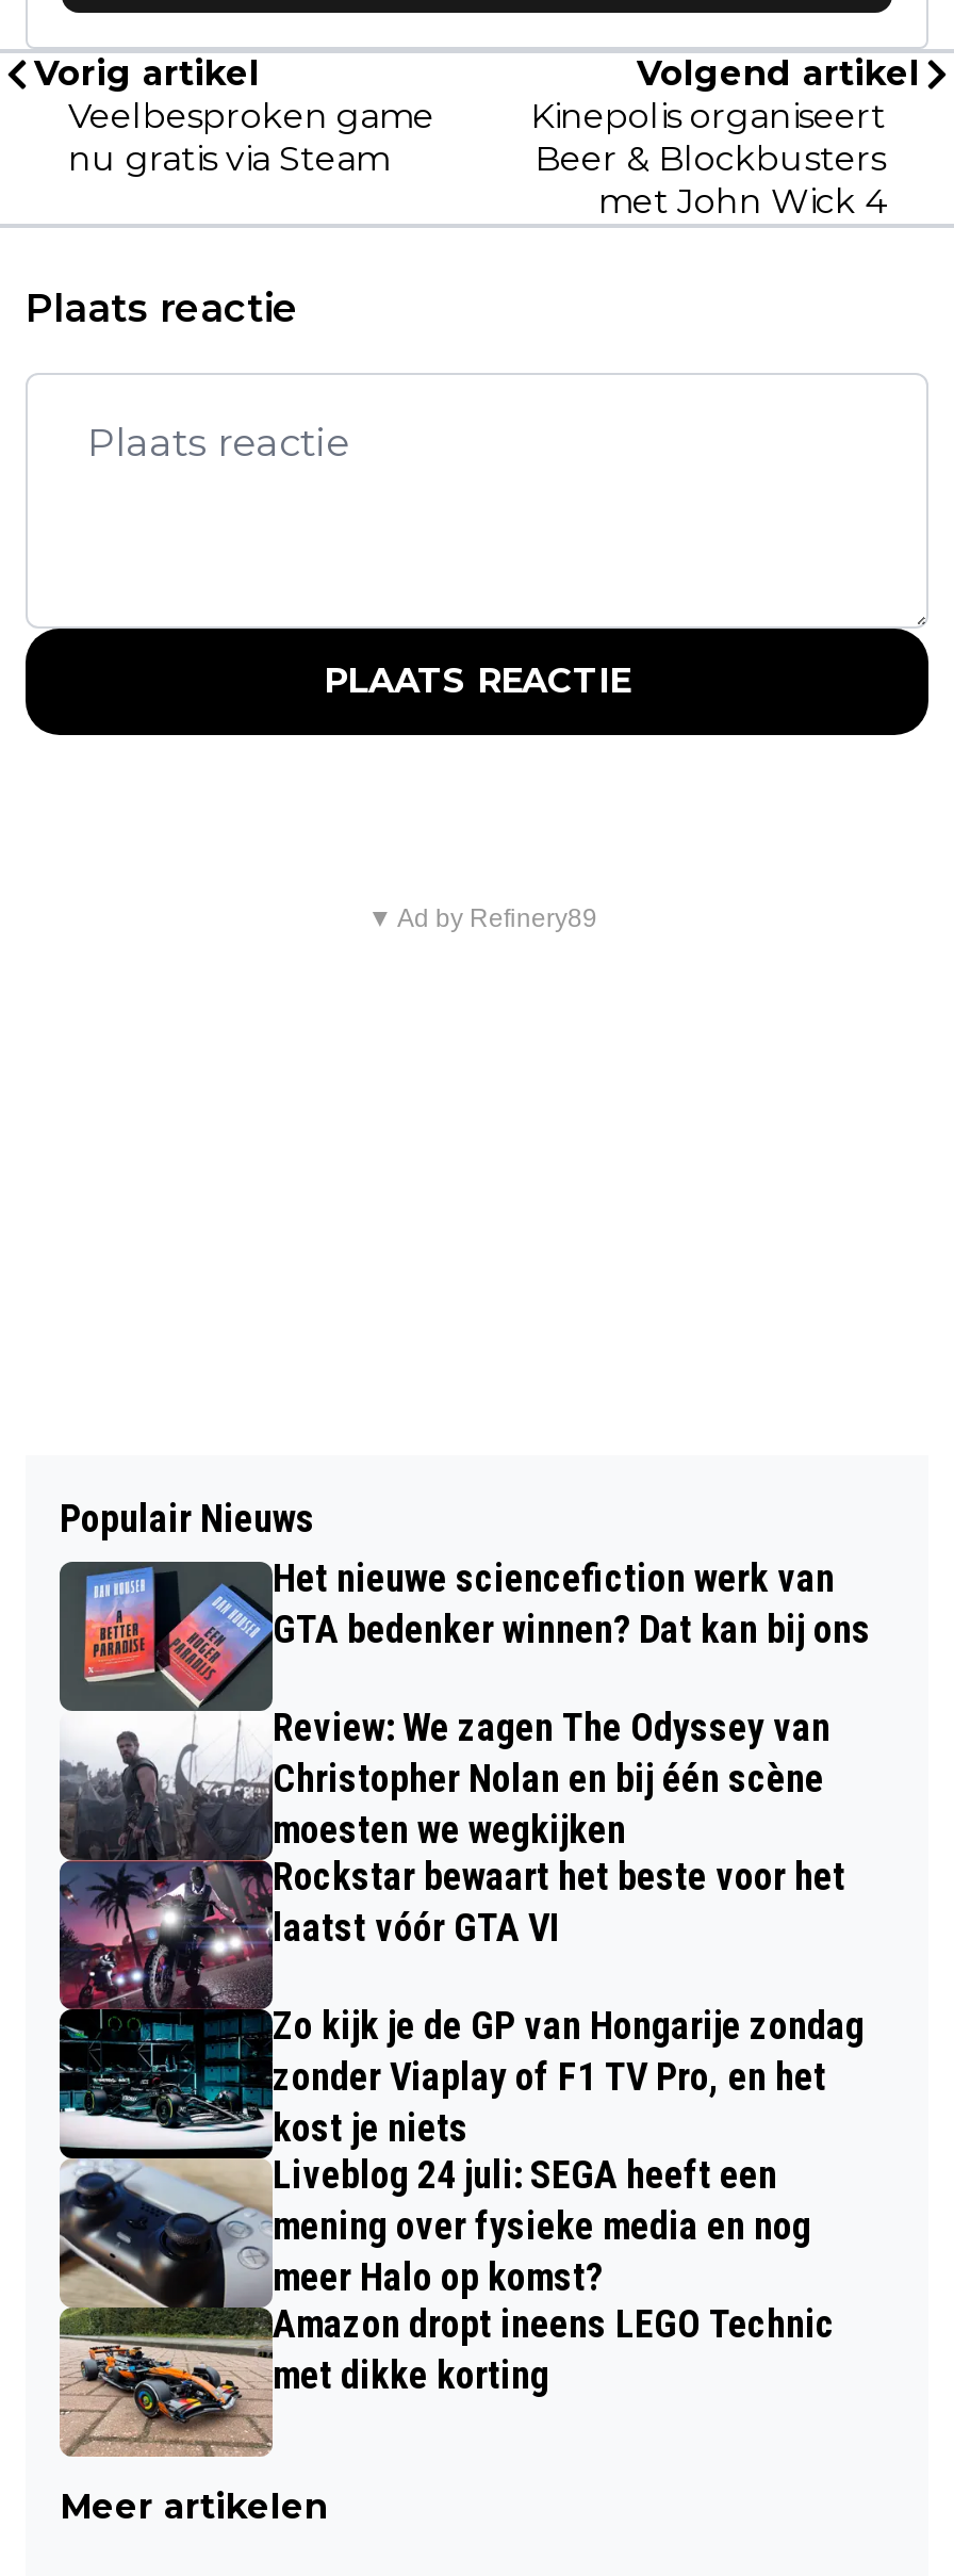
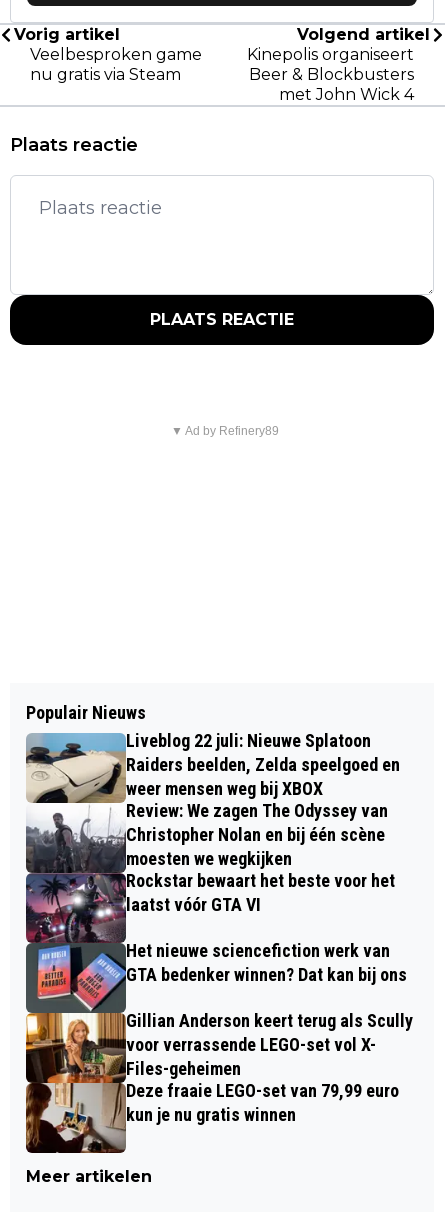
+ Liveblog 22 juli: Nieuwe Splatoon
+ Raiders beelden, Zelda speelgoed en
+ weer mensen weg bij XBOX

- [image]
+ [image]

moved down: Het nieuwe sciencefiction werk van | GTA bedenker winnen? Dat kan bij ons

- [image]
- Zo kijk je de GP van Hongarije zondag
- zonder Viaplay of F1 TV Pro, en het
- kost je niets
- Liveblog 24 juli: SEGA heeft een
- mening over fysieke media en nog
- meer Halo op komst?
- Amazon dropt ineens LEGO Technic
- met dikke korting
+ [image]
+ Gillian Anderson keert terug als Scully
+ voor verrassende LEGO-set vol X-
+ Files-geheimen
+ Deze fraaie LEGO-set van 79,99 euro
+ kun je nu gratis winnen
